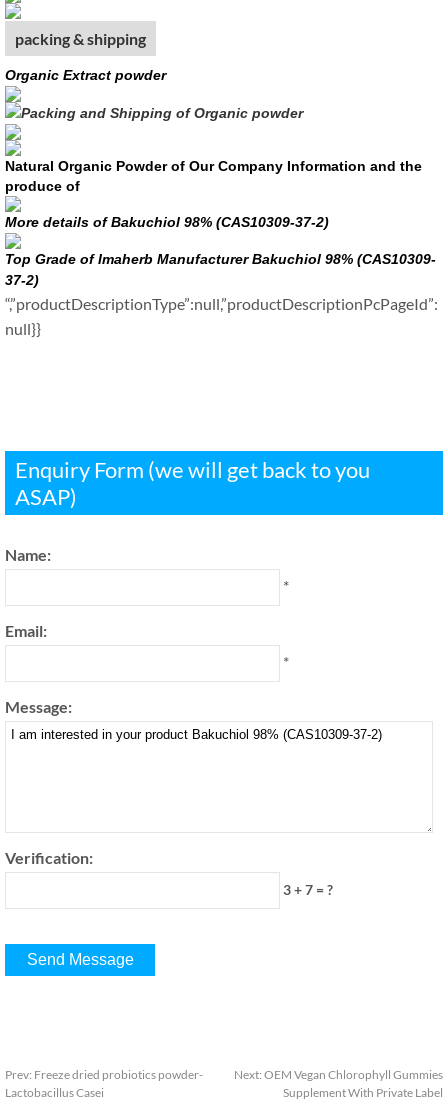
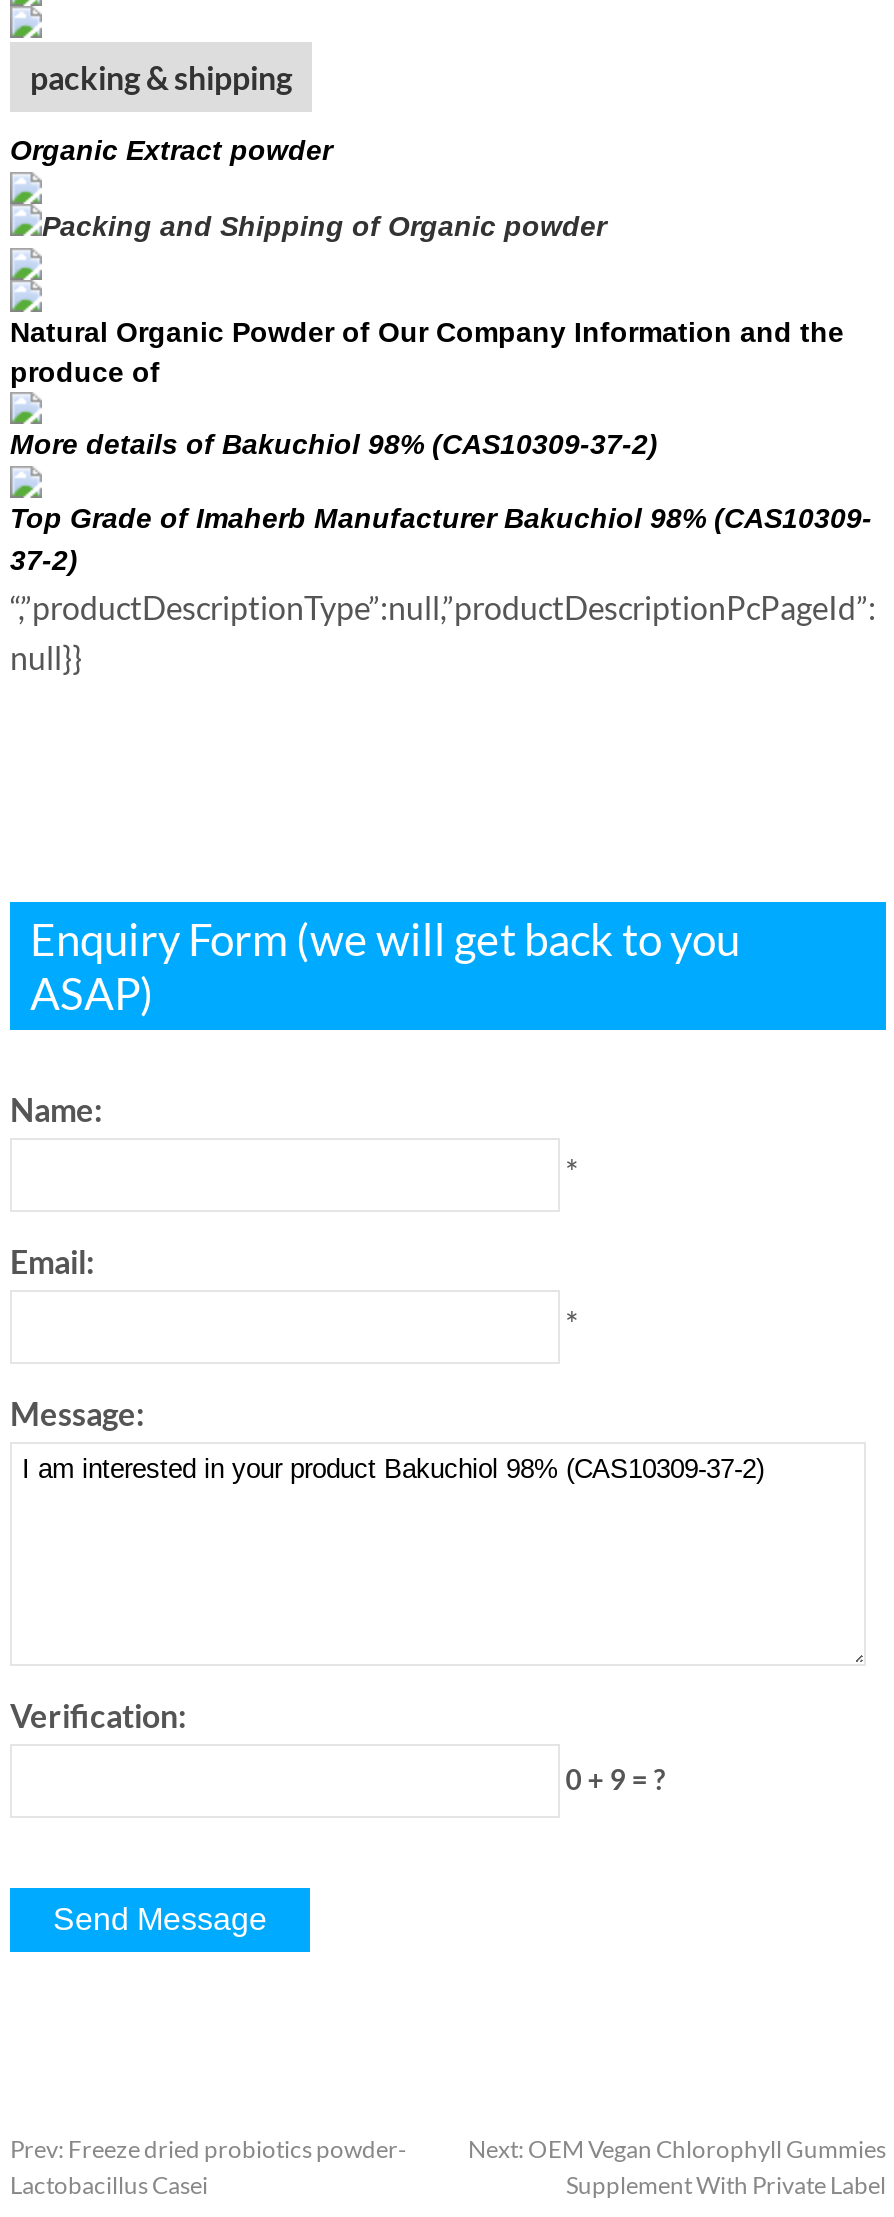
- 3 + 7 = ?
+ 0 + 9 = ?
